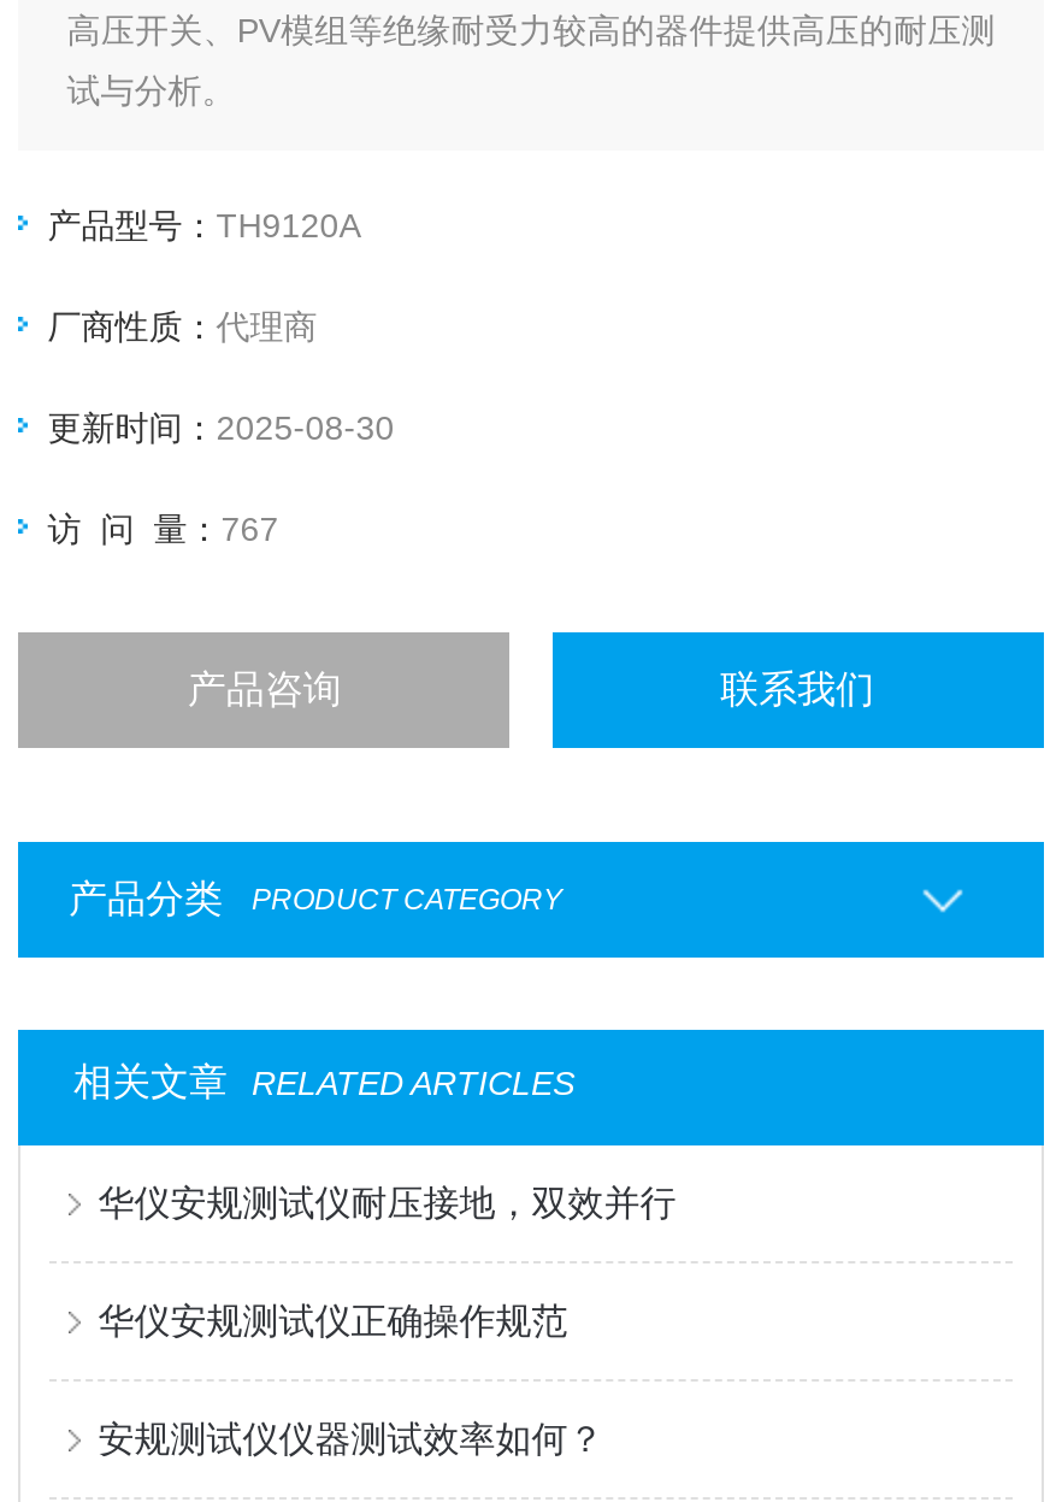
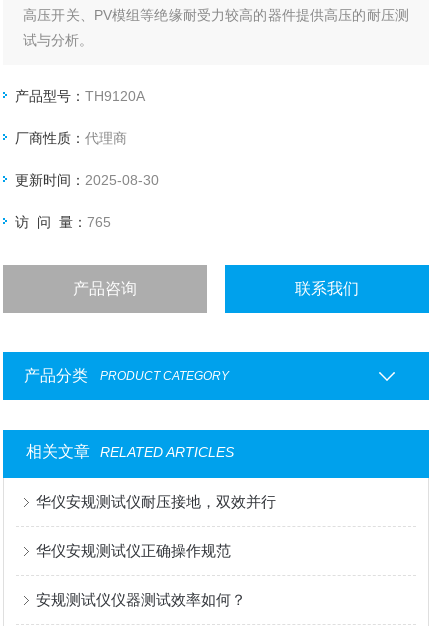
- 访 问 量：767
+ 访 问 量：765
